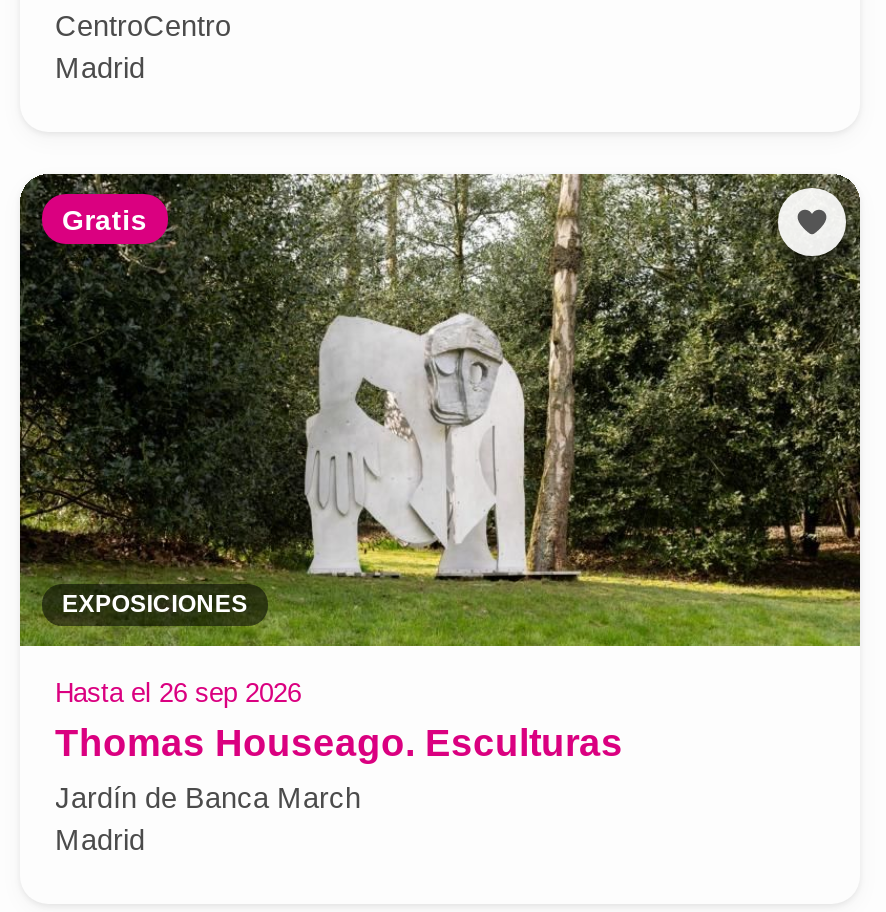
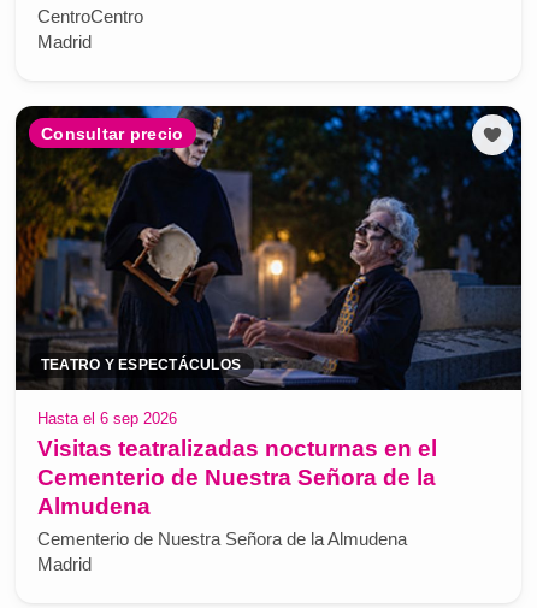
- [image]
- Gratis
+ [image]
+ Consultar precio

- EXPOSICIONES
+ TEATRO Y ESPECTÁCULOS

- Hasta el 26 sep 2026
- Thomas Houseago. Esculturas
- Jardín de Banca March
+ Hasta el 6 sep 2026
+ Visitas teatralizadas nocturnas en el
+ Cementerio de Nuestra Señora de la
+ Almudena
+ Cementerio de Nuestra Señora de la Almudena
